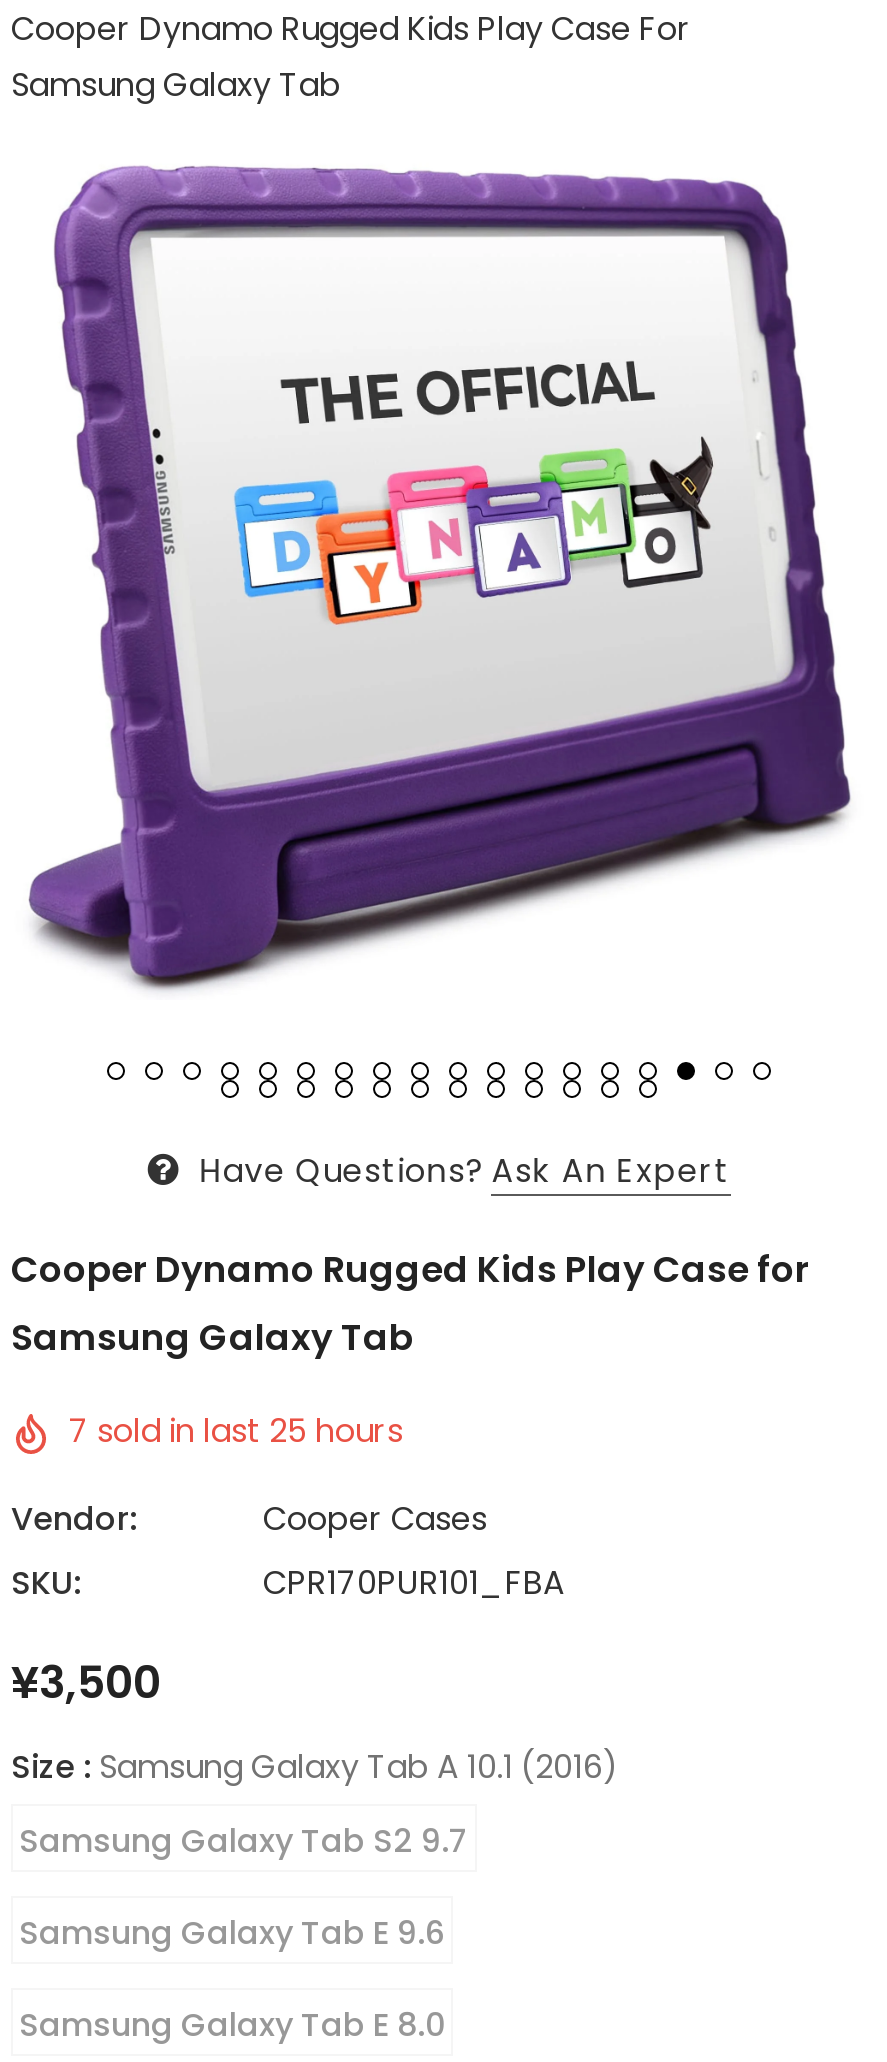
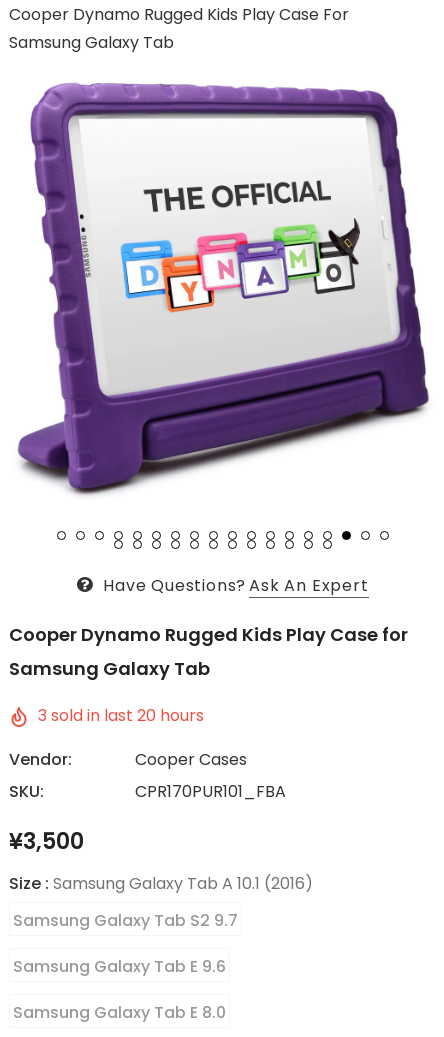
- 7 sold in last 25 hours
+ 3 sold in last 20 hours
